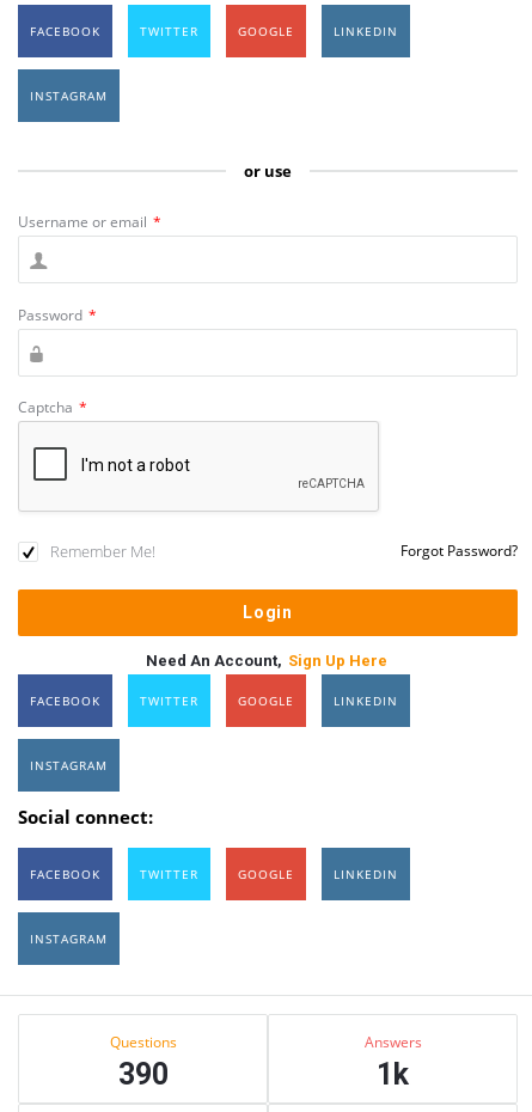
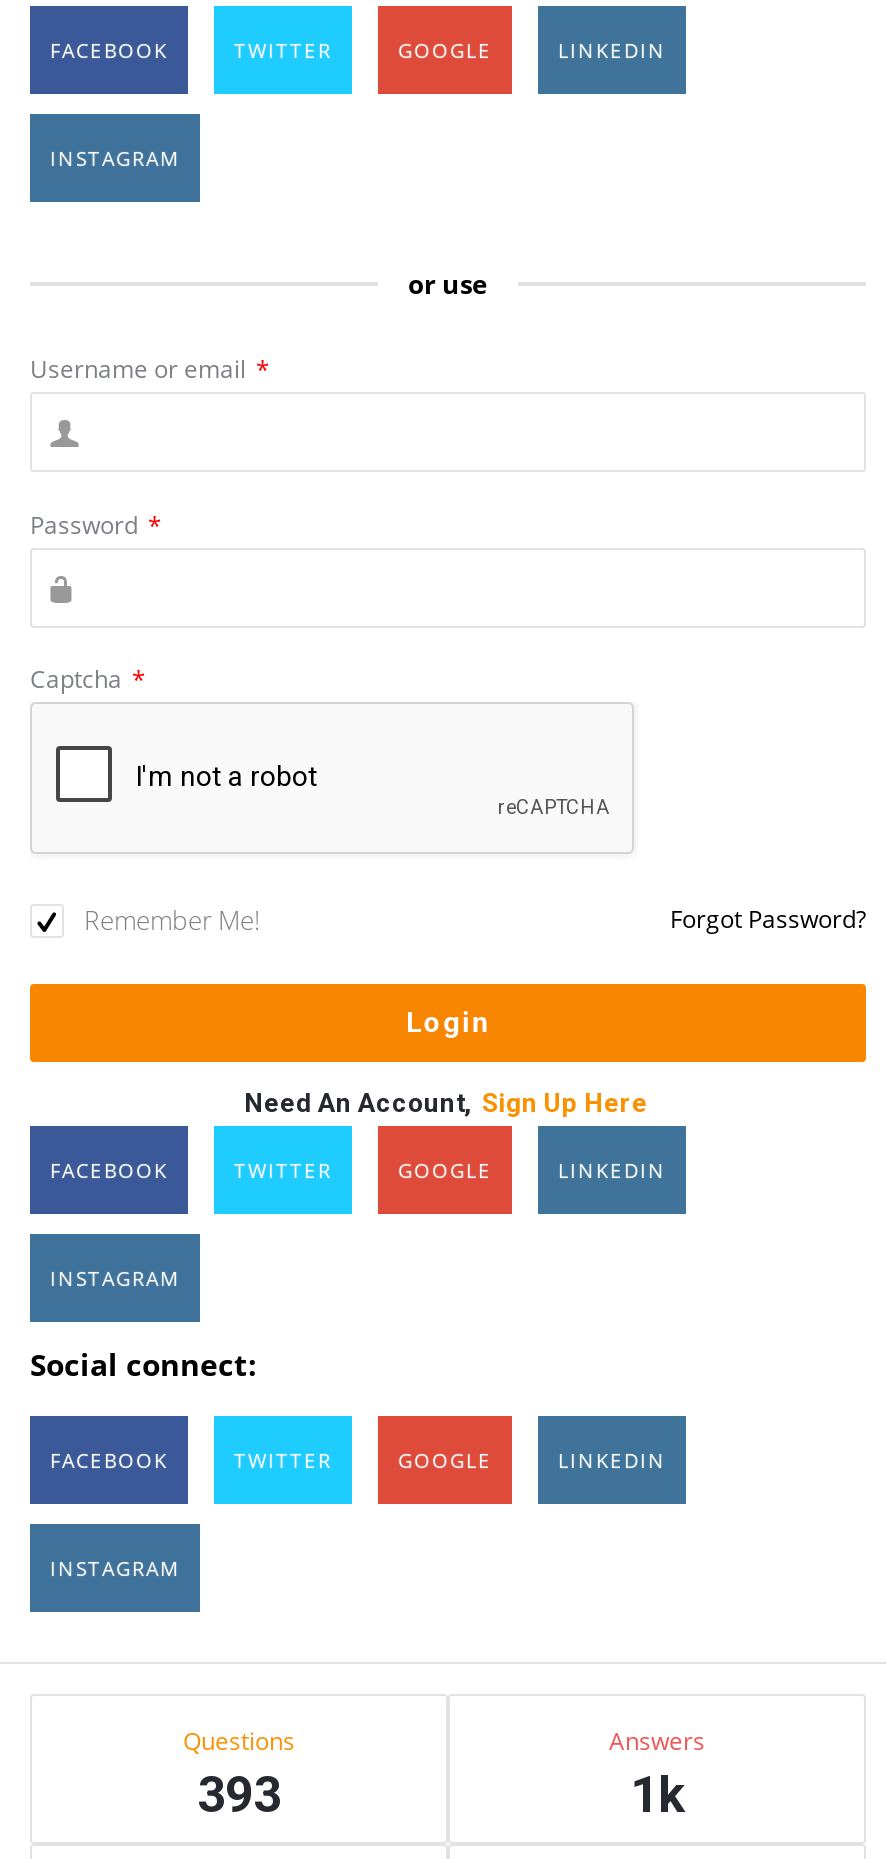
- 390
+ 393
